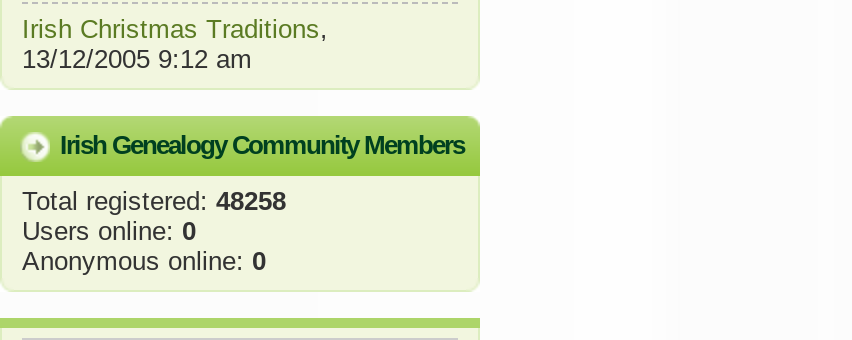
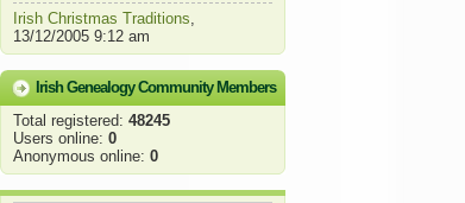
- Total registered: 48258
+ Total registered: 48245
